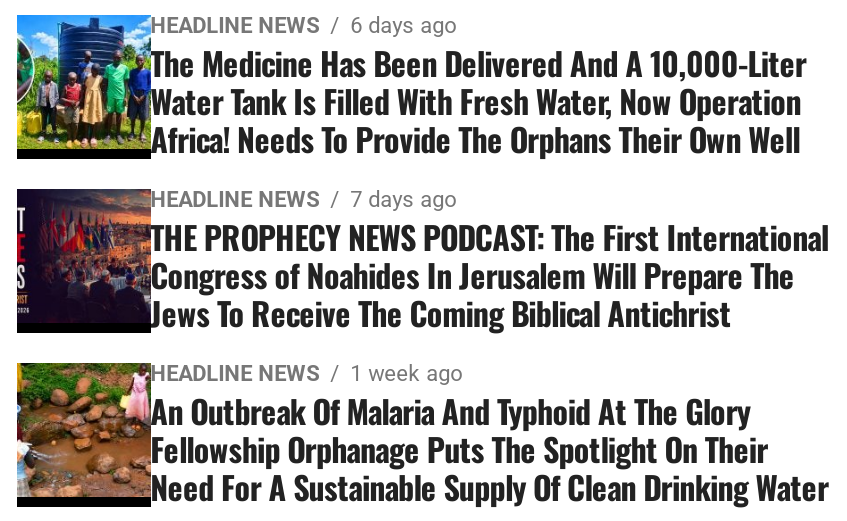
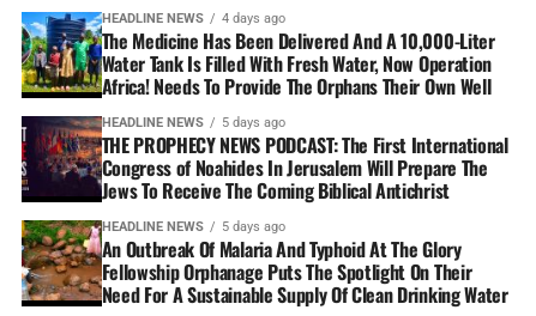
- HEADLINE NEWS 6 days ago
+ HEADLINE NEWS 4 days ago

- HEADLINE NEWS 7 days ago
+ HEADLINE NEWS 5 days ago

- HEADLINE NEWS 1 week ago
+ HEADLINE NEWS 5 days ago
